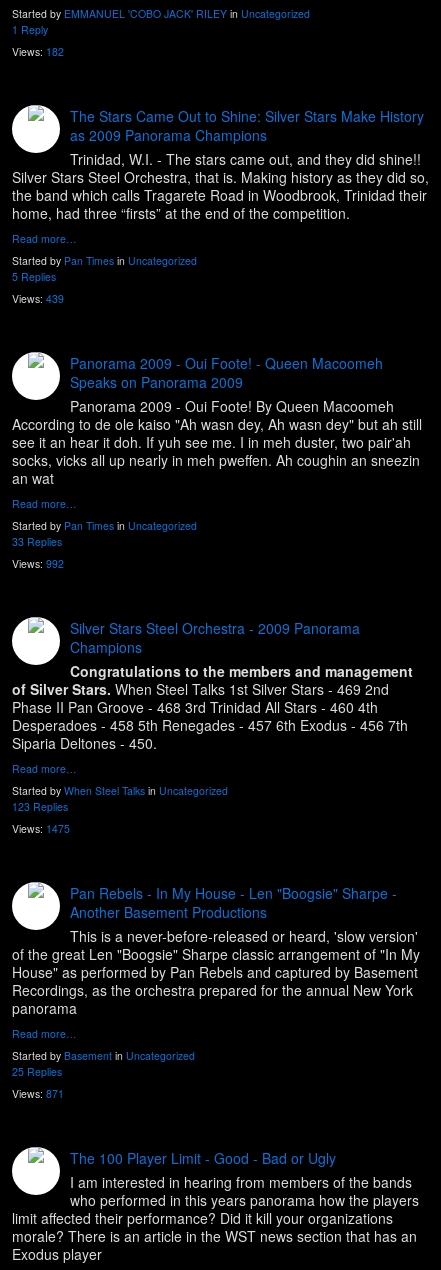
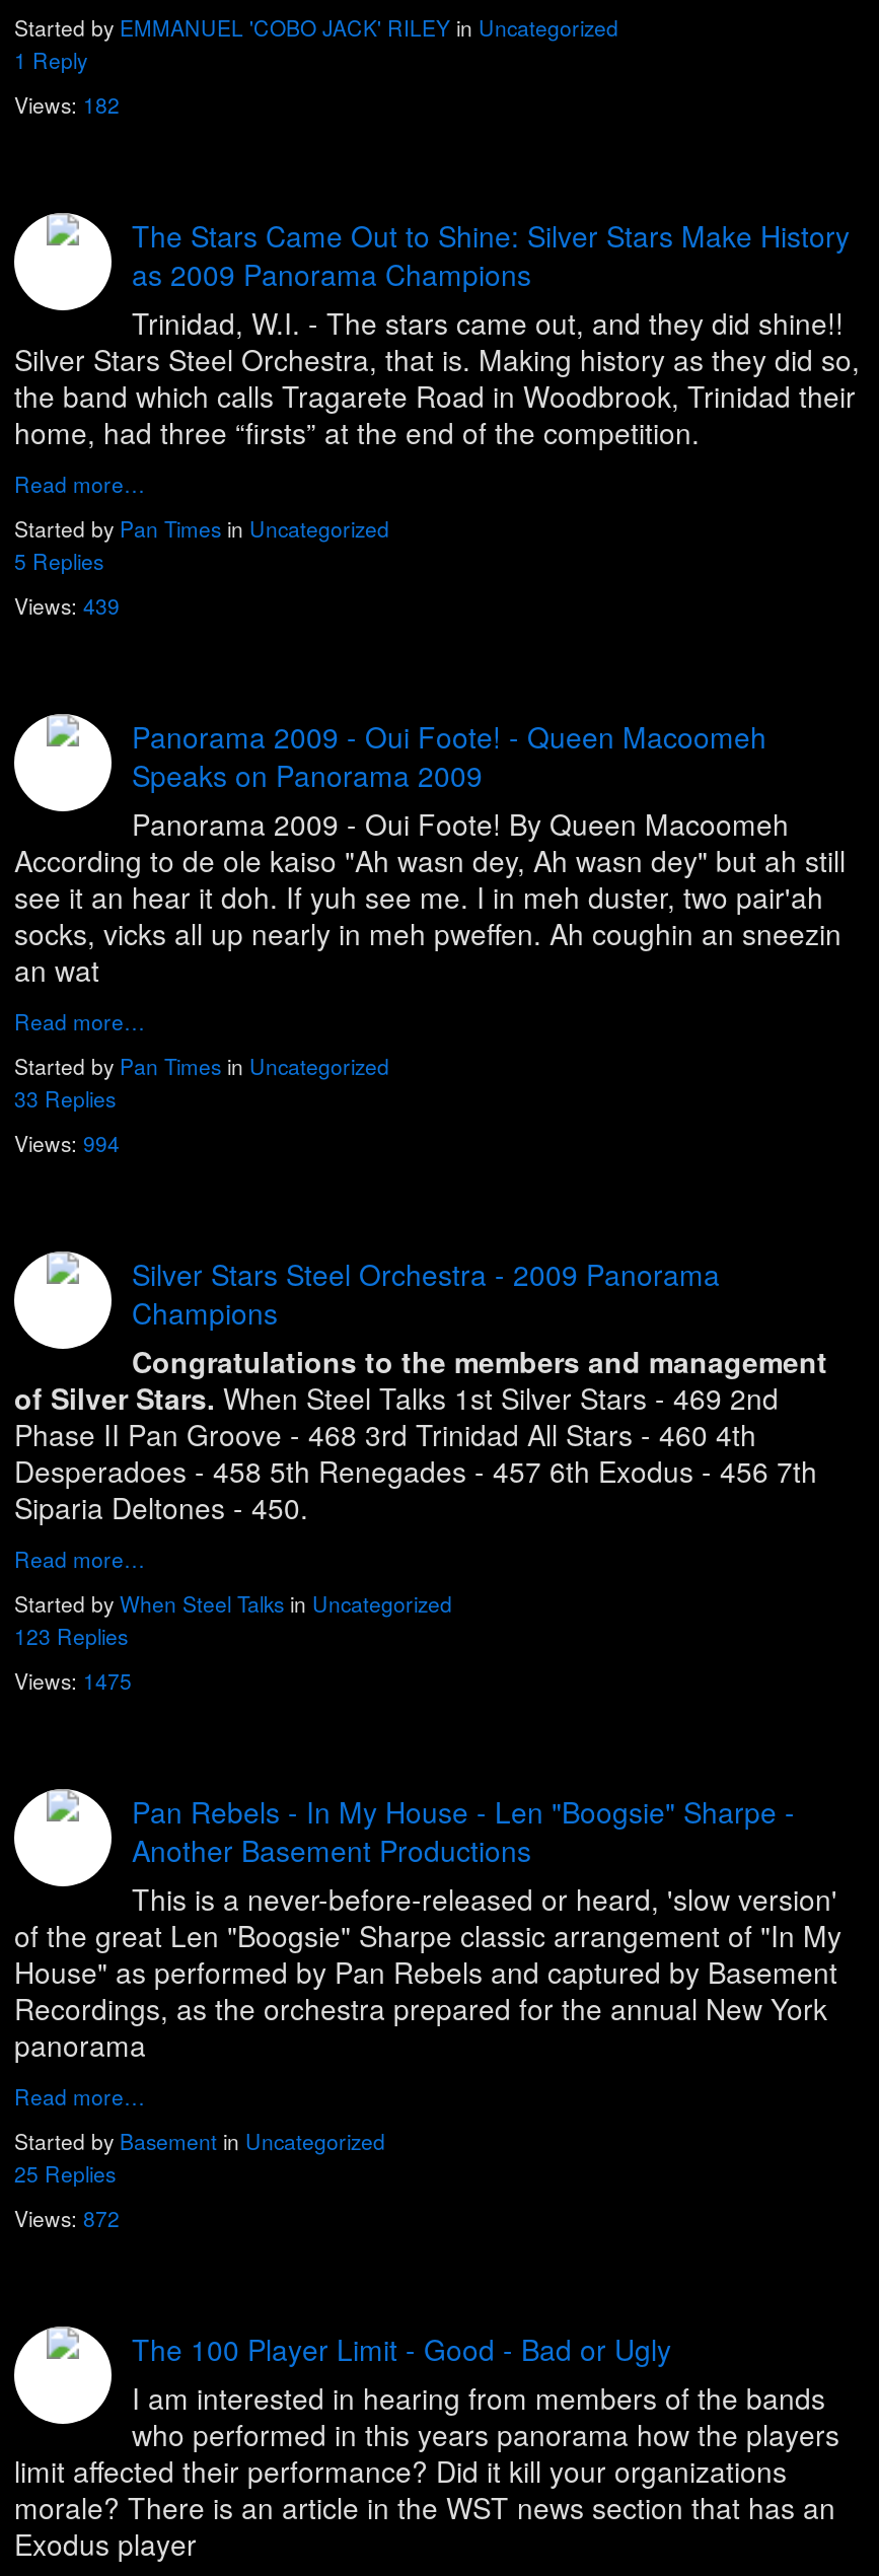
- Views: 992
+ Views: 994

- Views: 871
+ Views: 872
